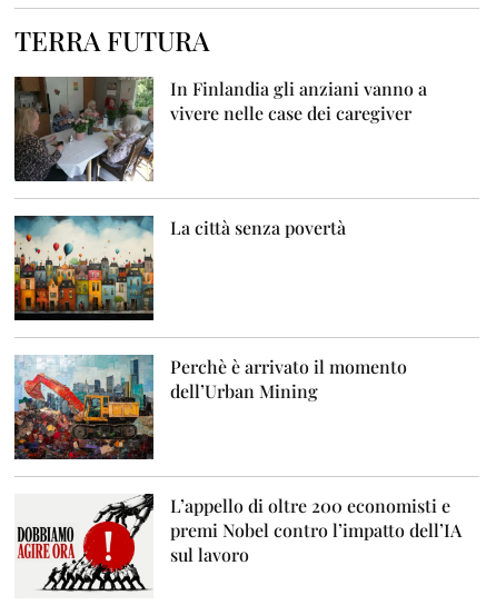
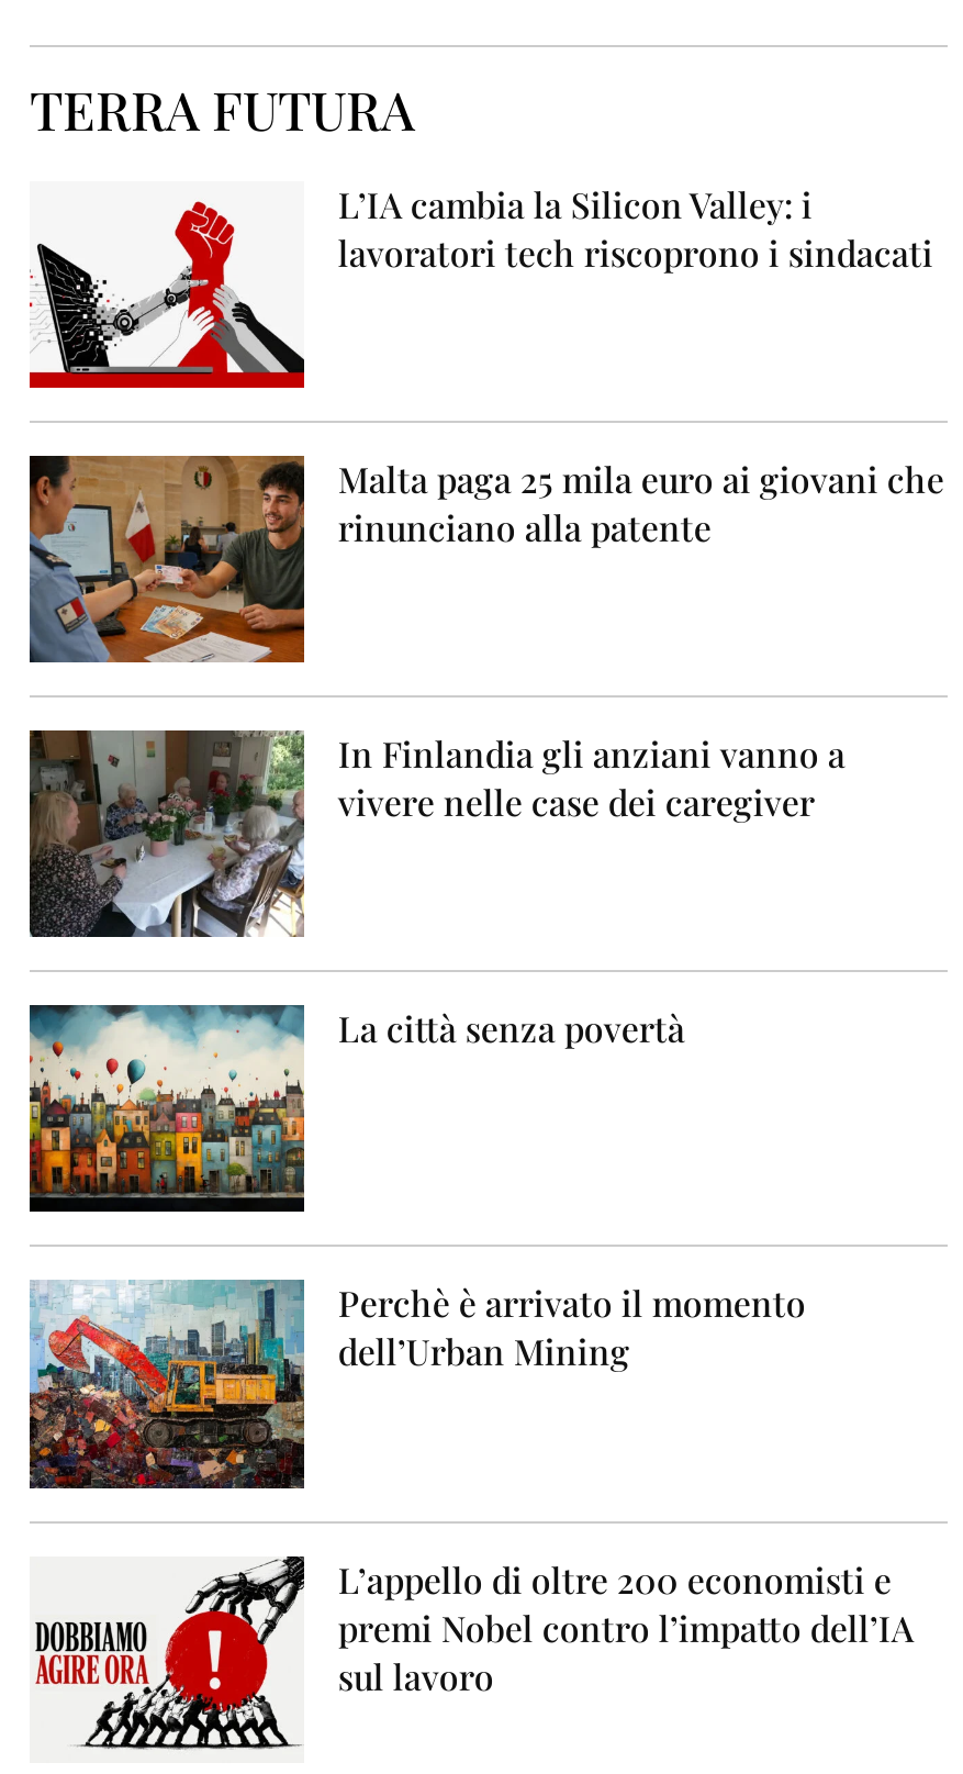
+ [image]
+ L’IA cambia la Silicon Valley: i
+ lavoratori tech riscoprono i sindacati

+ [image]
+ Malta paga 25 mila euro ai giovani che
+ rinunciano alla patente
